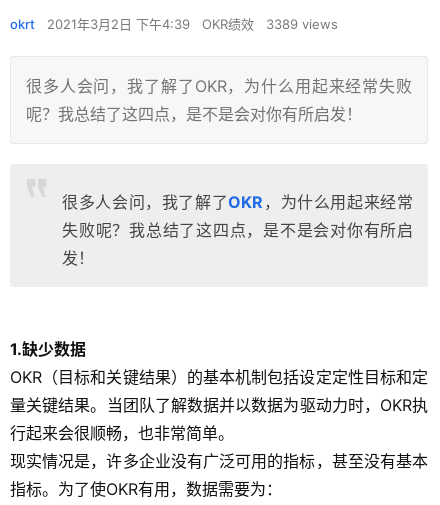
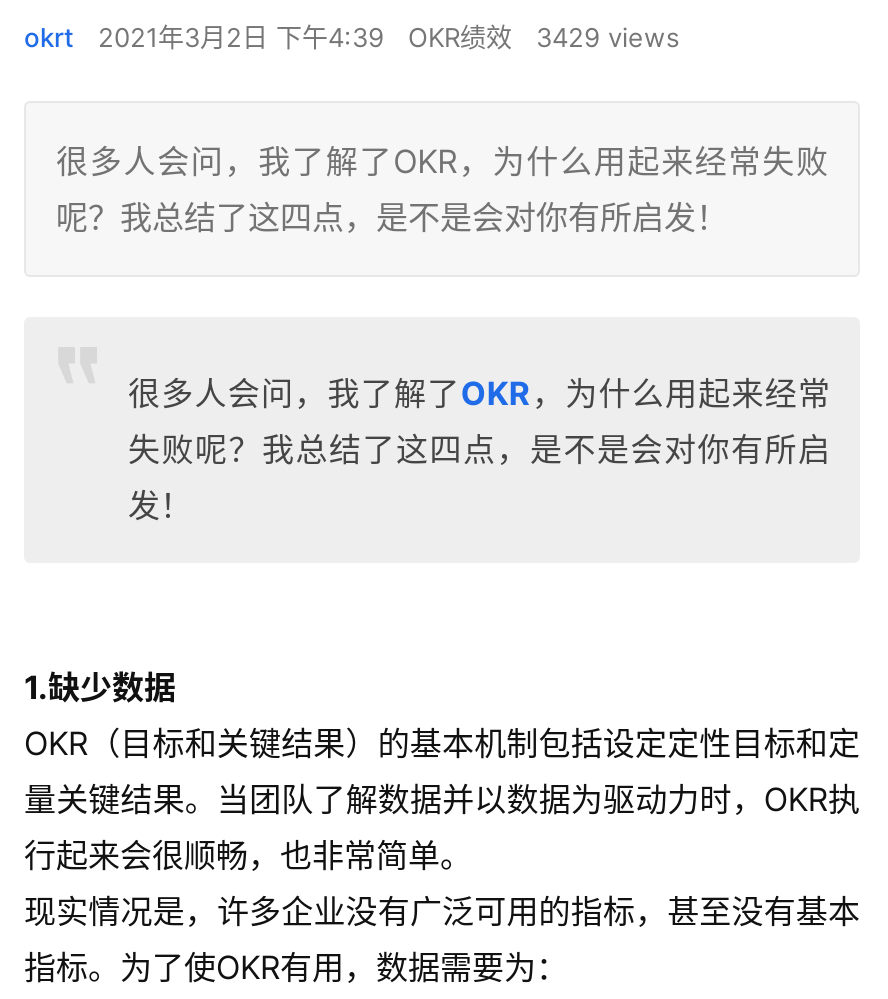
- okrt 2021年3月2日 下午4:39 OKR绩效 3389 views
+ okrt 2021年3月2日 下午4:39 OKR绩效 3429 views
